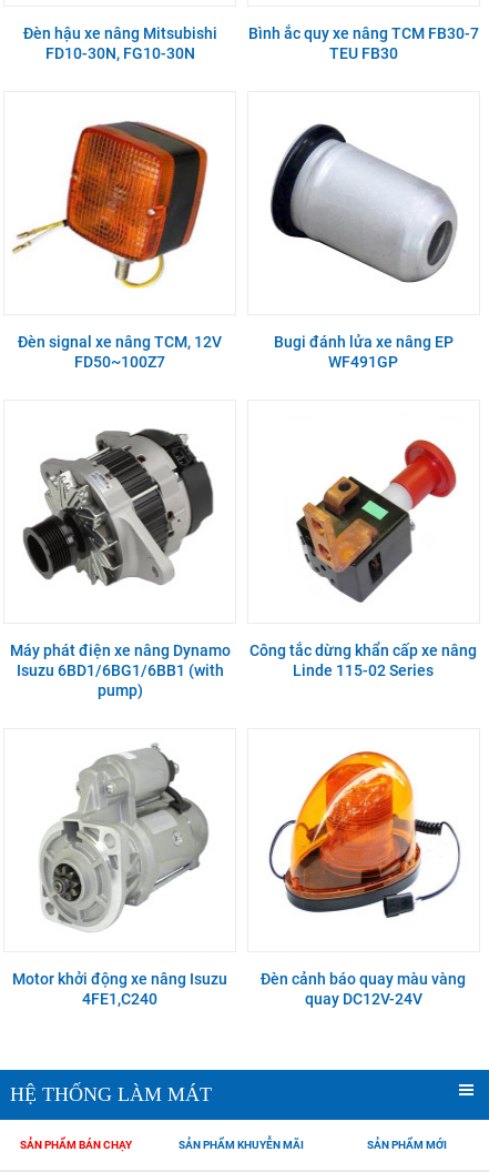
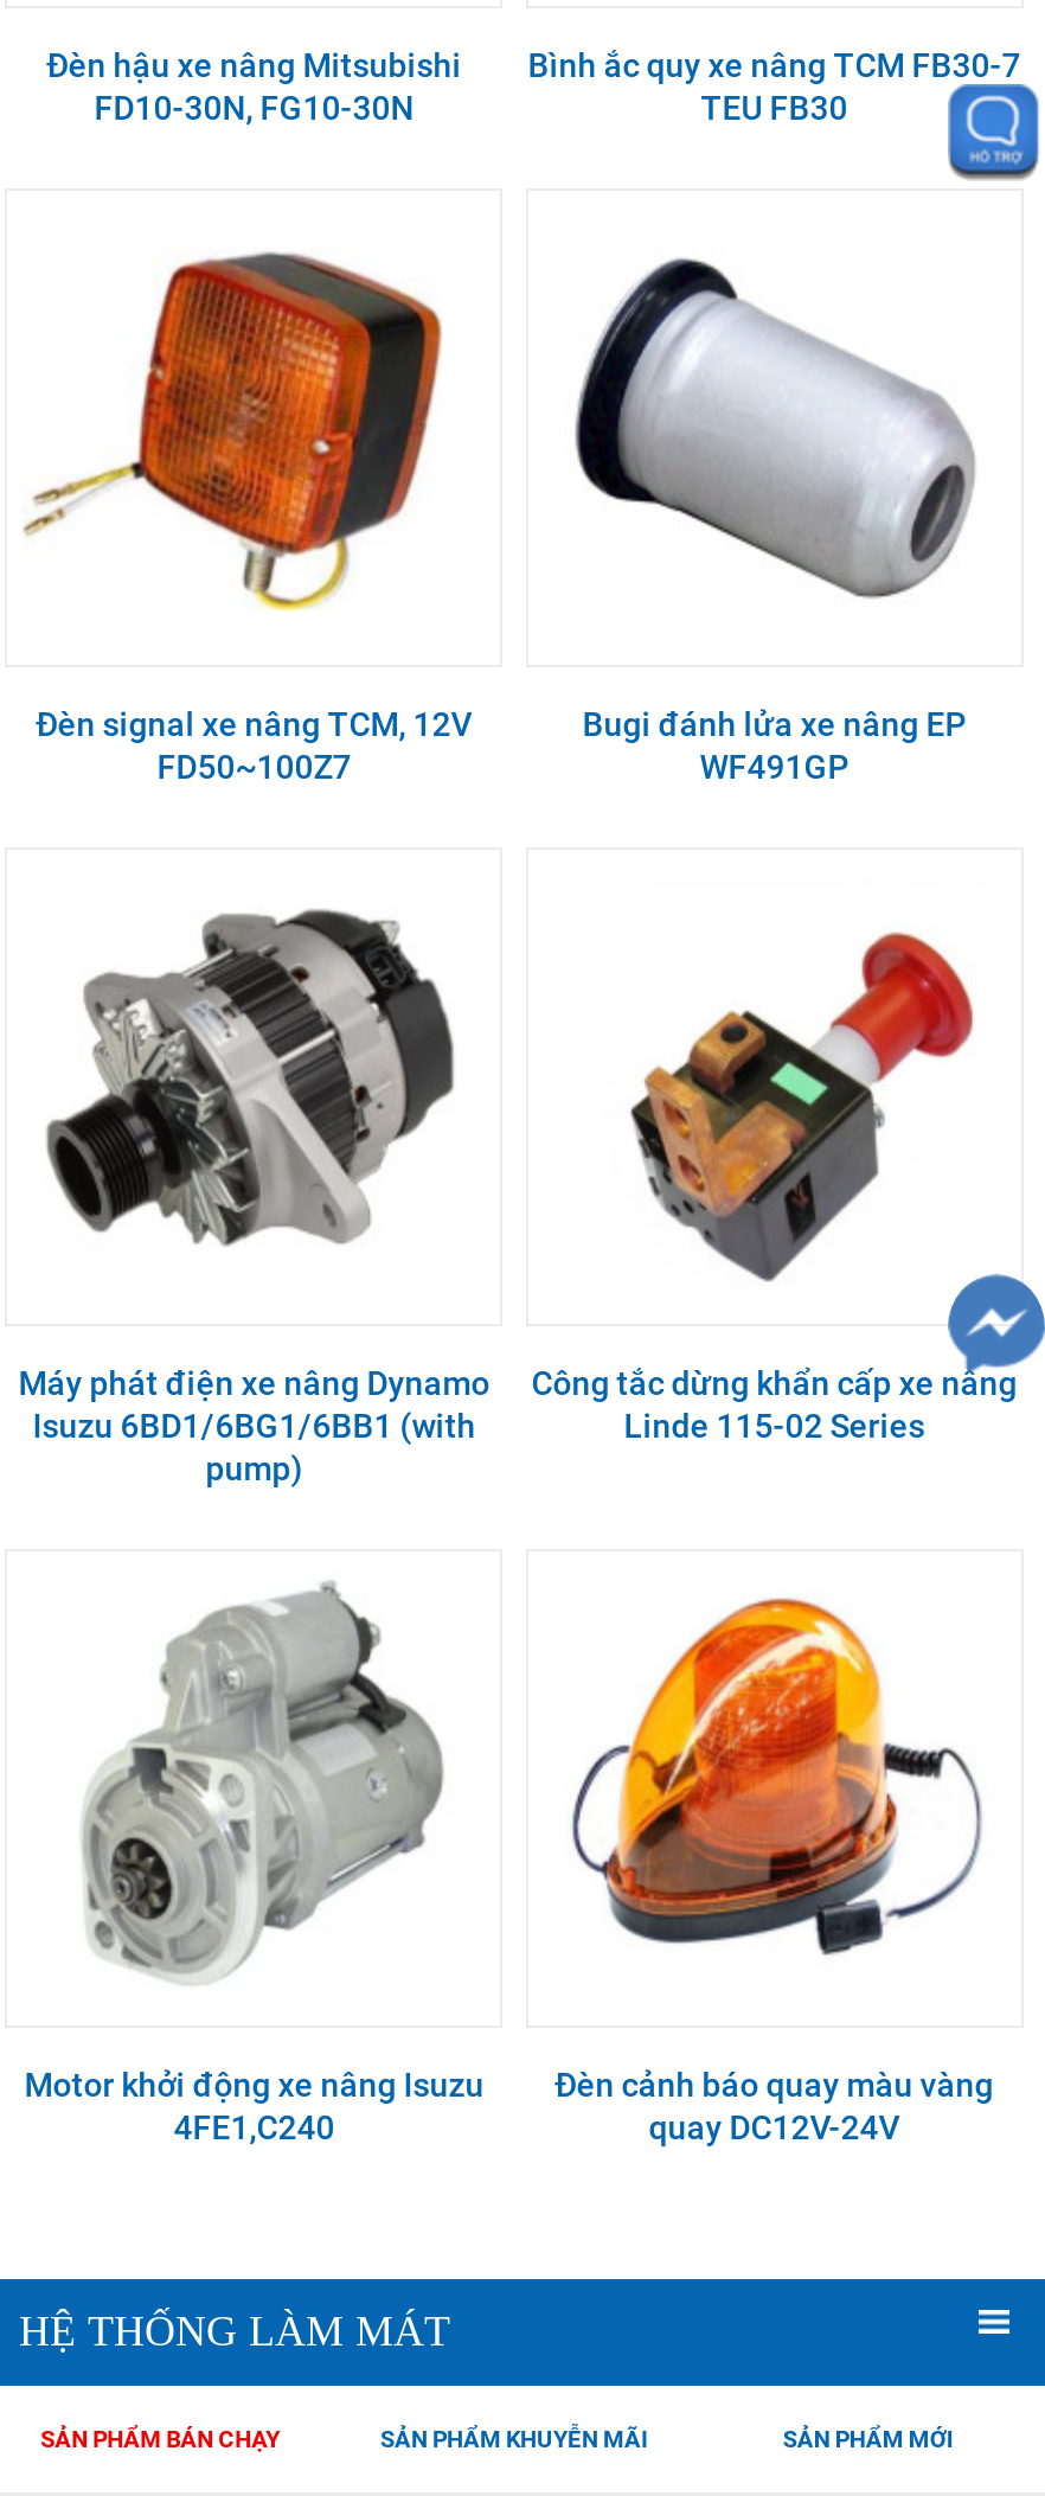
+ [image]

+ [image]
